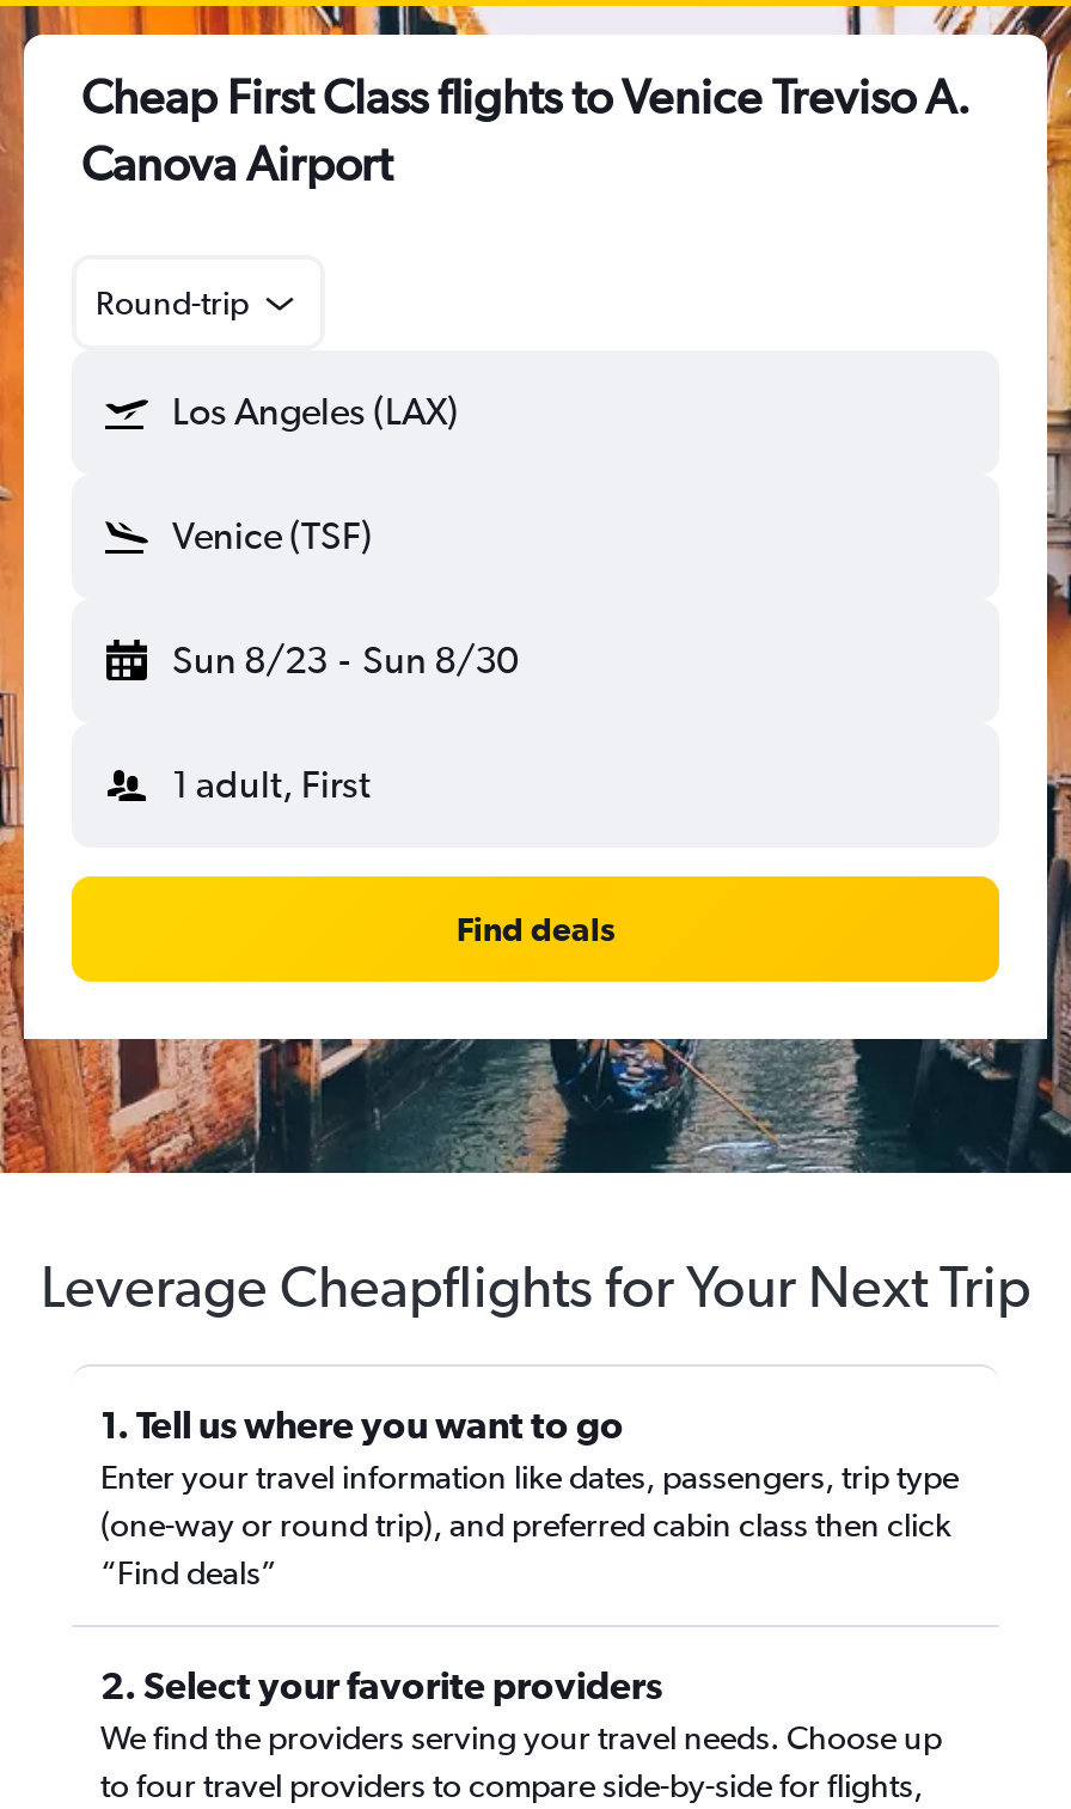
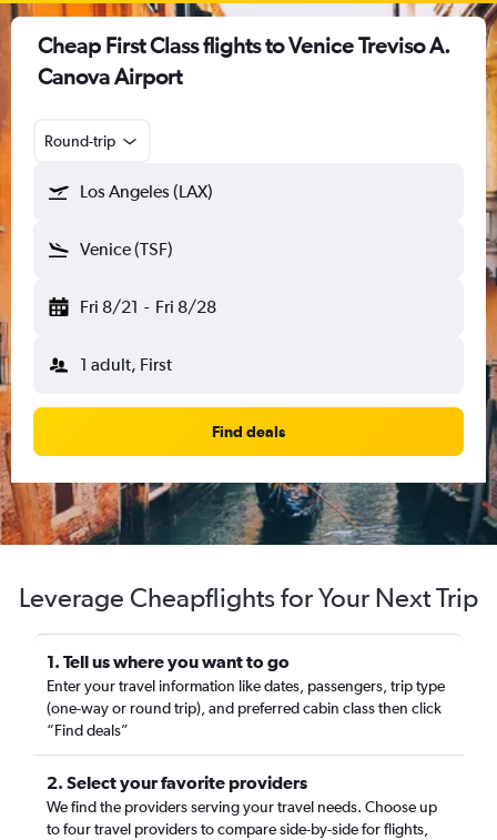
- Sun 8/23 - Sun 8/30
+ Fri 8/21 - Fri 8/28
